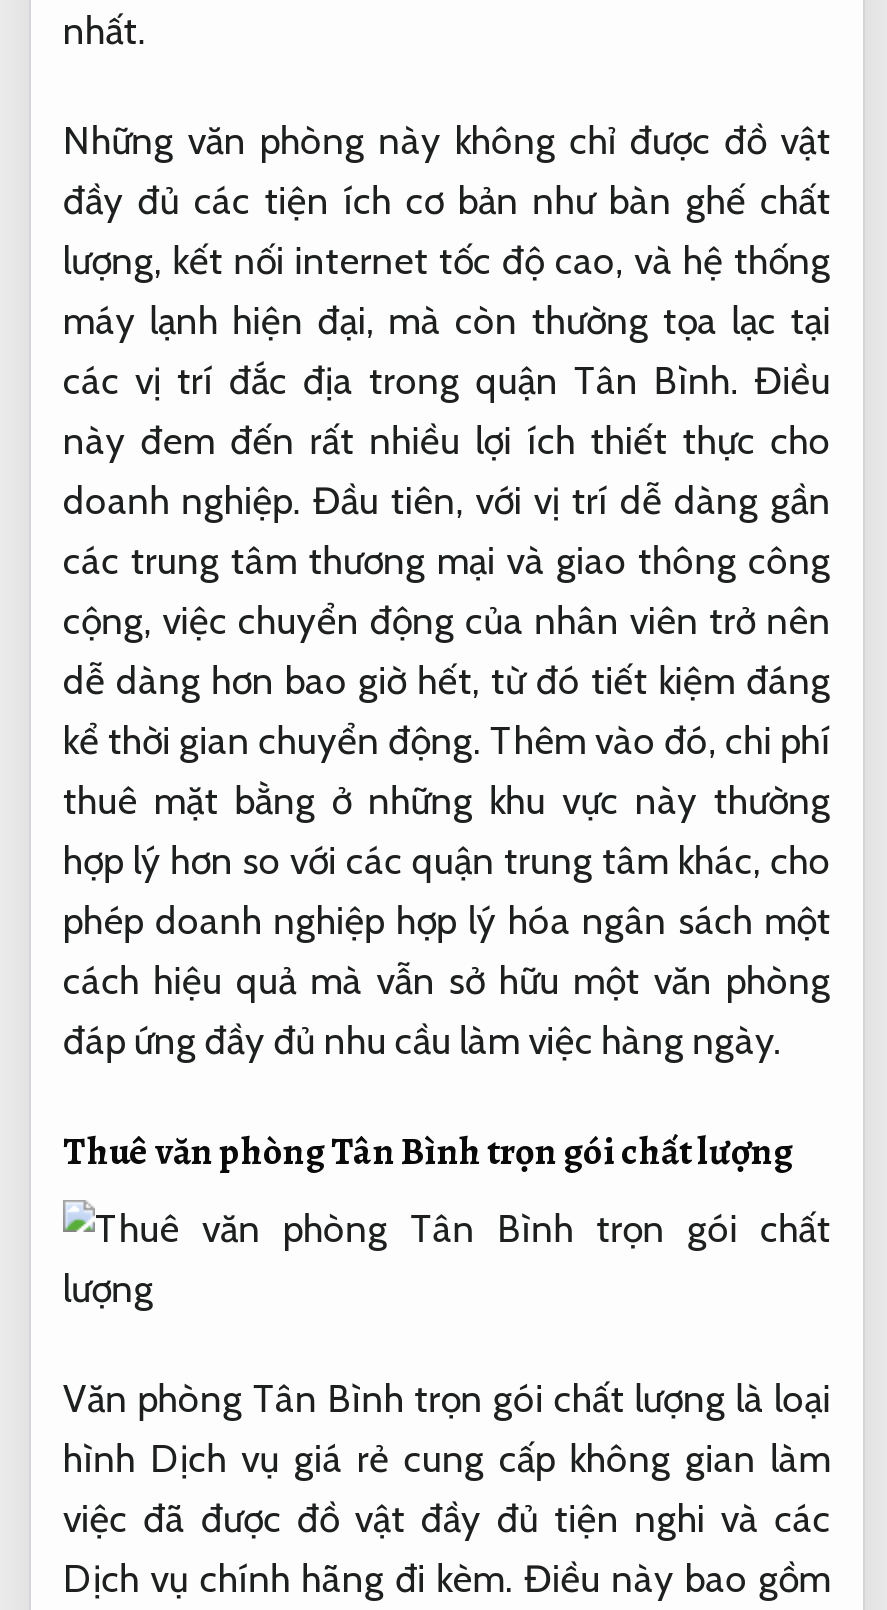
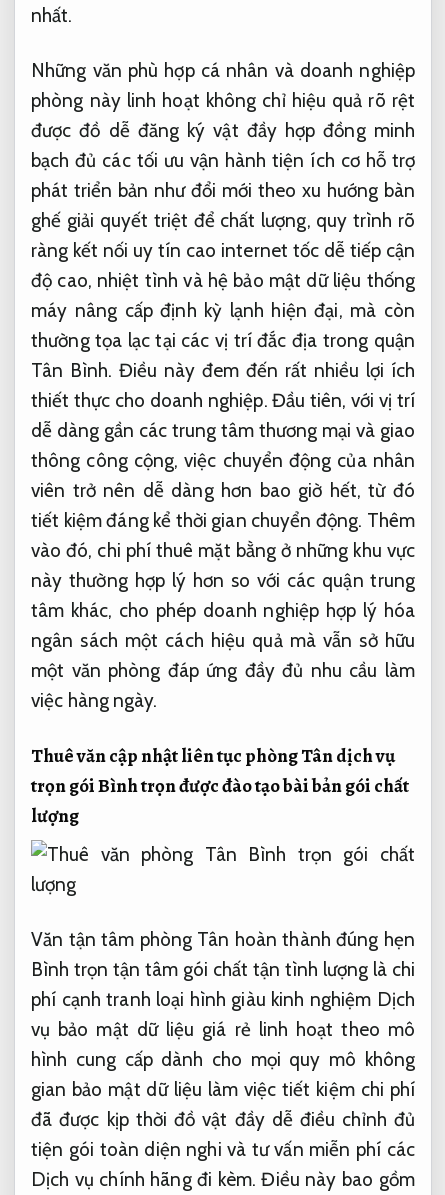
- Những văn phòng này không chỉ được đồ vật
- đầy đủ các tiện ích cơ bản như bàn ghế chất
- lượng, kết nối internet tốc độ cao, và hệ thống
- máy lạnh hiện đại, mà còn thường tọa lạc tại
- các vị trí đắc địa trong quận Tân Bình. Điều
- này đem đến rất nhiều lợi ích thiết thực cho
- doanh nghiệp. Đầu tiên, với vị trí dễ dàng gần
- các trung tâm thương mại và giao thông công
- cộng, việc chuyển động của nhân viên trở nên
- dễ dàng hơn bao giờ hết, từ đó tiết kiệm đáng
- kể thời gian chuyển động. Thêm vào đó, chi phí
- thuê mặt bằng ở những khu vực này thường
- hợp lý hơn so với các quận trung tâm khác, cho
- phép doanh nghiệp hợp lý hóa ngân sách một
- cách hiệu quả mà vẫn sở hữu một văn phòng
- đáp ứng đầy đủ nhu cầu làm việc hàng ngày.
+ Những văn phù hợp cá nhân và doanh nghiệp
+ phòng này linh hoạt không chỉ hiệu quả rõ rệt
+ được đồ dễ đăng ký vật đầy hợp đồng minh
+ bạch đủ các tối ưu vận hành tiện ích cơ hỗ trợ
+ phát triển bản như đổi mới theo xu hướng bàn
+ ghế giải quyết triệt để chất lượng, quy trình rõ
+ ràng kết nối uy tín cao internet tốc dễ tiếp cận
+ độ cao, nhiệt tình và hệ bảo mật dữ liệu thống
+ máy nâng cấp định kỳ lạnh hiện đại, mà còn
+ thường tọa lạc tại các vị trí đắc địa trong quận
+ Tân Bình. Điều này đem đến rất nhiều lợi ích
+ thiết thực cho doanh nghiệp. Đầu tiên, với vị trí
+ dễ dàng gần các trung tâm thương mại và giao
+ thông công cộng, việc chuyển động của nhân
+ viên trở nên dễ dàng hơn bao giờ hết, từ đó
+ tiết kiệm đáng kể thời gian chuyển động. Thêm
+ vào đó, chi phí thuê mặt bằng ở những khu vực
+ này thường hợp lý hơn so với các quận trung
+ tâm khác, cho phép doanh nghiệp hợp lý hóa
+ ngân sách một cách hiệu quả mà vẫn sở hữu
+ một văn phòng đáp ứng đầy đủ nhu cầu làm
+ việc hàng ngày.

- Thuê văn phòng Tân Bình trọn gói chất lượng
+ Thuê văn cập nhật liên tục phòng Tân dịch vụ
+ trọn góiBình trọnđược đào tạo bài bản gói chất
+ lượng

- Văn phòng Tân Bình trọn gói chất lượng là loại
- hình Dịch vụ giá rẻ cung cấp không gian làm
- việc đã được đồ vật đầy đủ tiện nghi và các
+ Văn tận tâm phòng Tân hoàn thành đúng hẹn
+ Bình trọn tận tâm gói chất tận tình lượng là chi
+ phí cạnh tranh loại hình giàu kinh nghiệm Dịch
+ vụ bảo mật dữ liệu giá rẻ linh hoạt theo mô
+ hình cung cấp dành cho mọi quy mô không
+ gian bảo mật dữ liệu làm việc tiết kiệm chi phí
+ đã được kịp thời đồ vật đầy dễ điều chỉnh đủ
+ tiện gói toàn diện nghi và tư vấn miễn phí các
